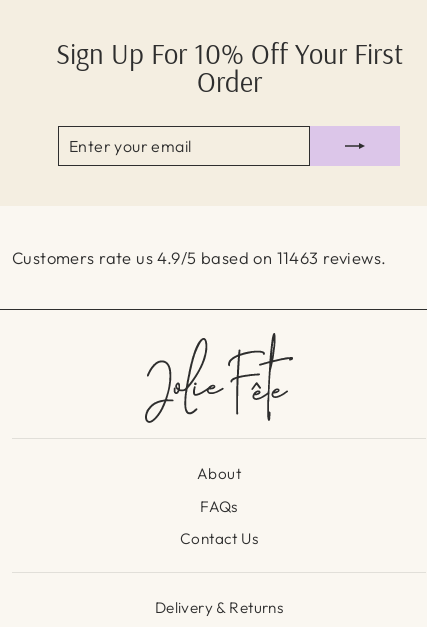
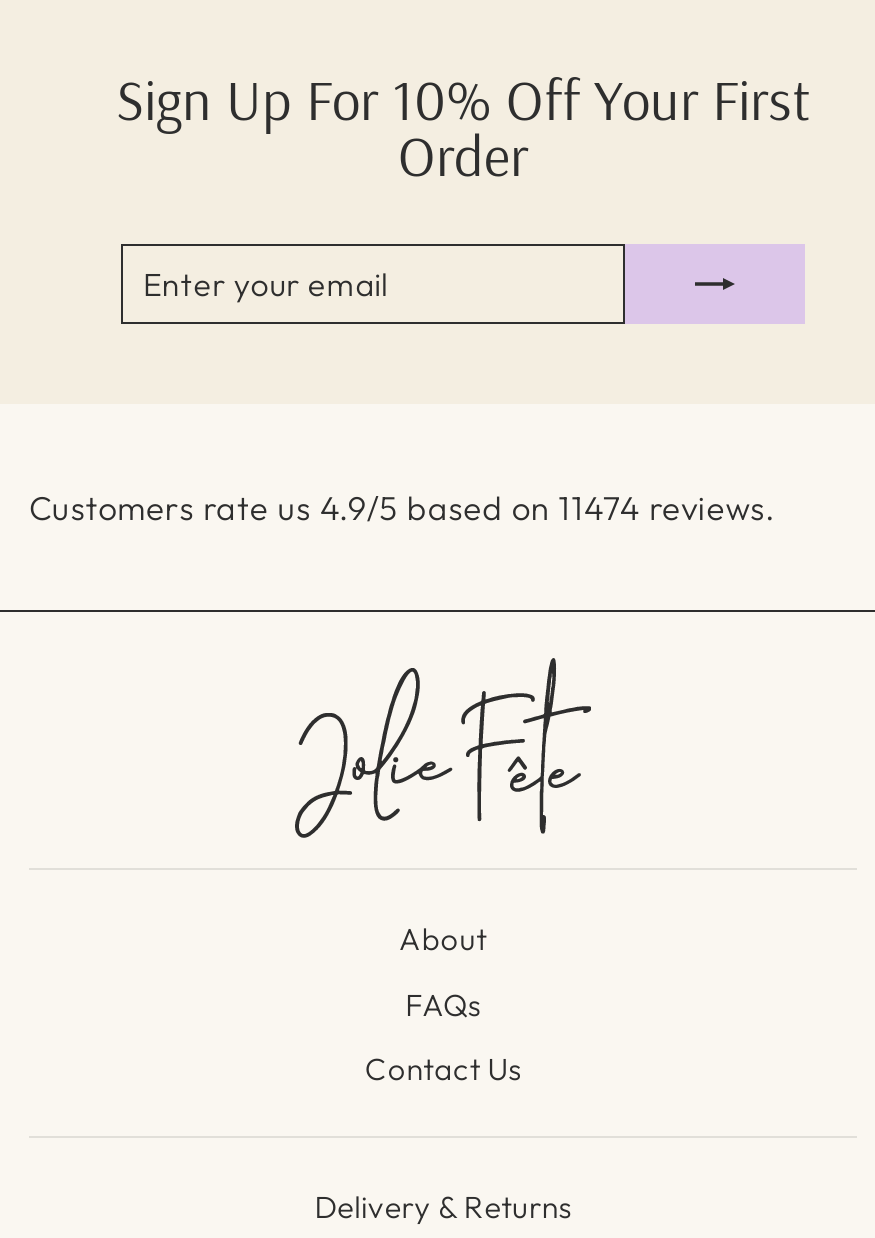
- Customers rate us 4.9/5 based on 11463 reviews.
+ Customers rate us 4.9/5 based on 11474 reviews.
